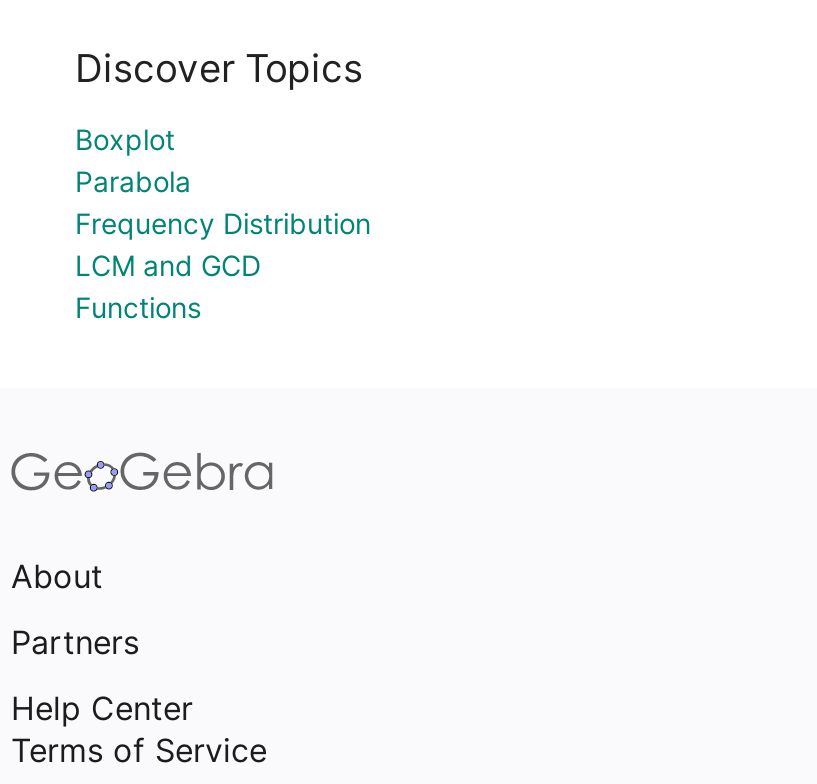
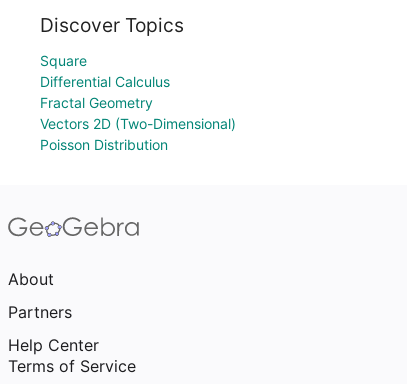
- Boxplot
- Parabola
- Frequency Distribution
- LCM and GCD
- Functions
+ Square
+ Differential Calculus
+ Fractal Geometry
+ Vectors 2D (Two-Dimensional)
+ Poisson Distribution
